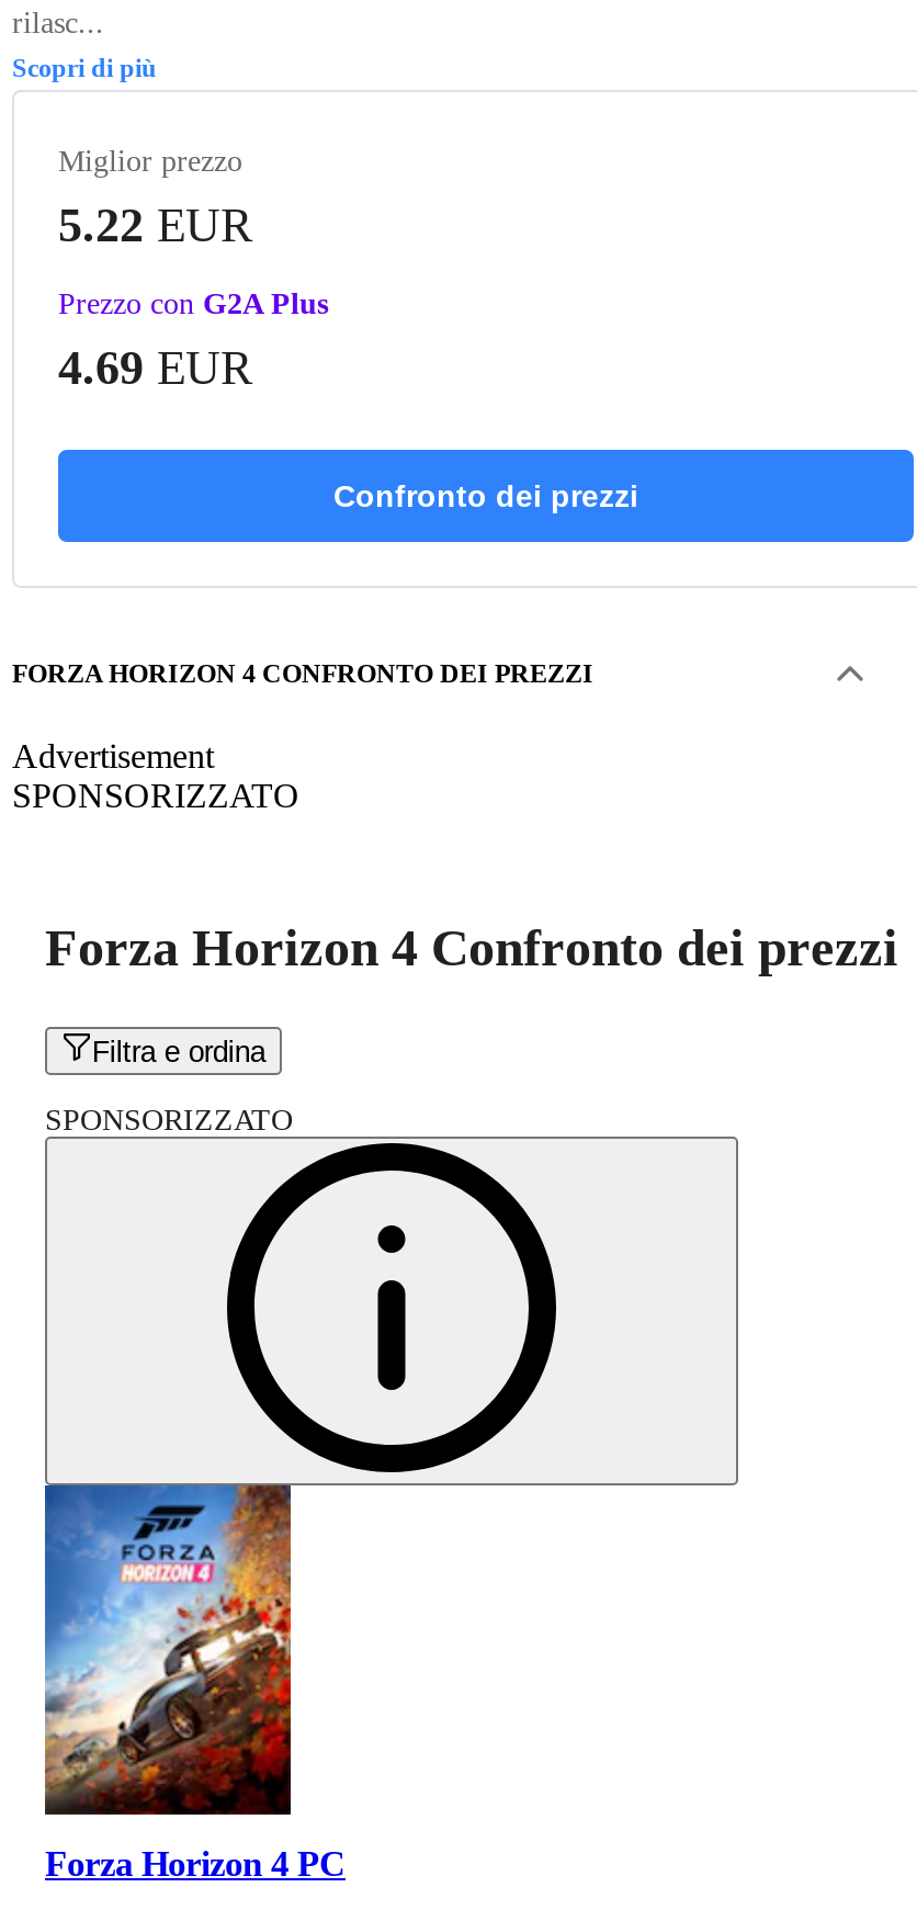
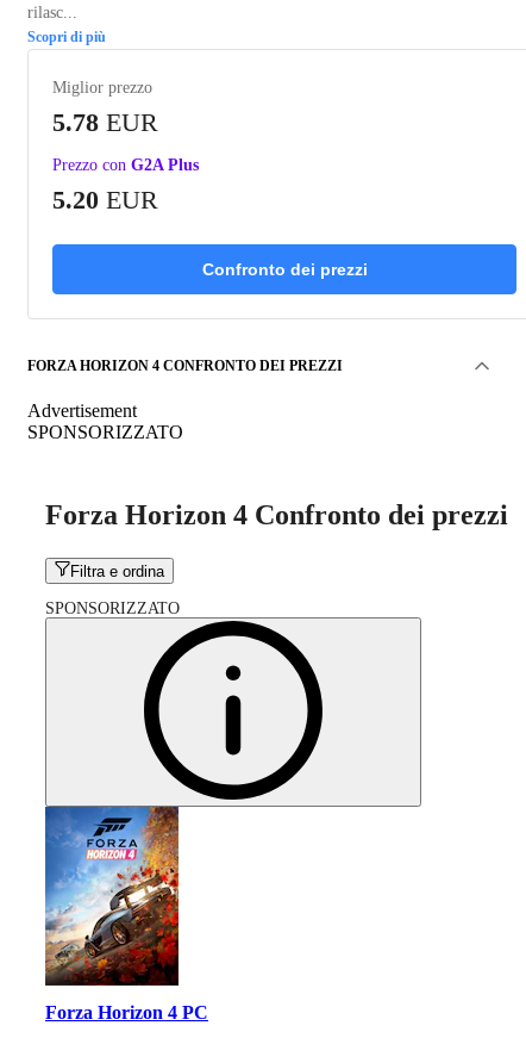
- 5.22 EUR
+ 5.78 EUR

- 4.69 EUR
+ 5.20 EUR
